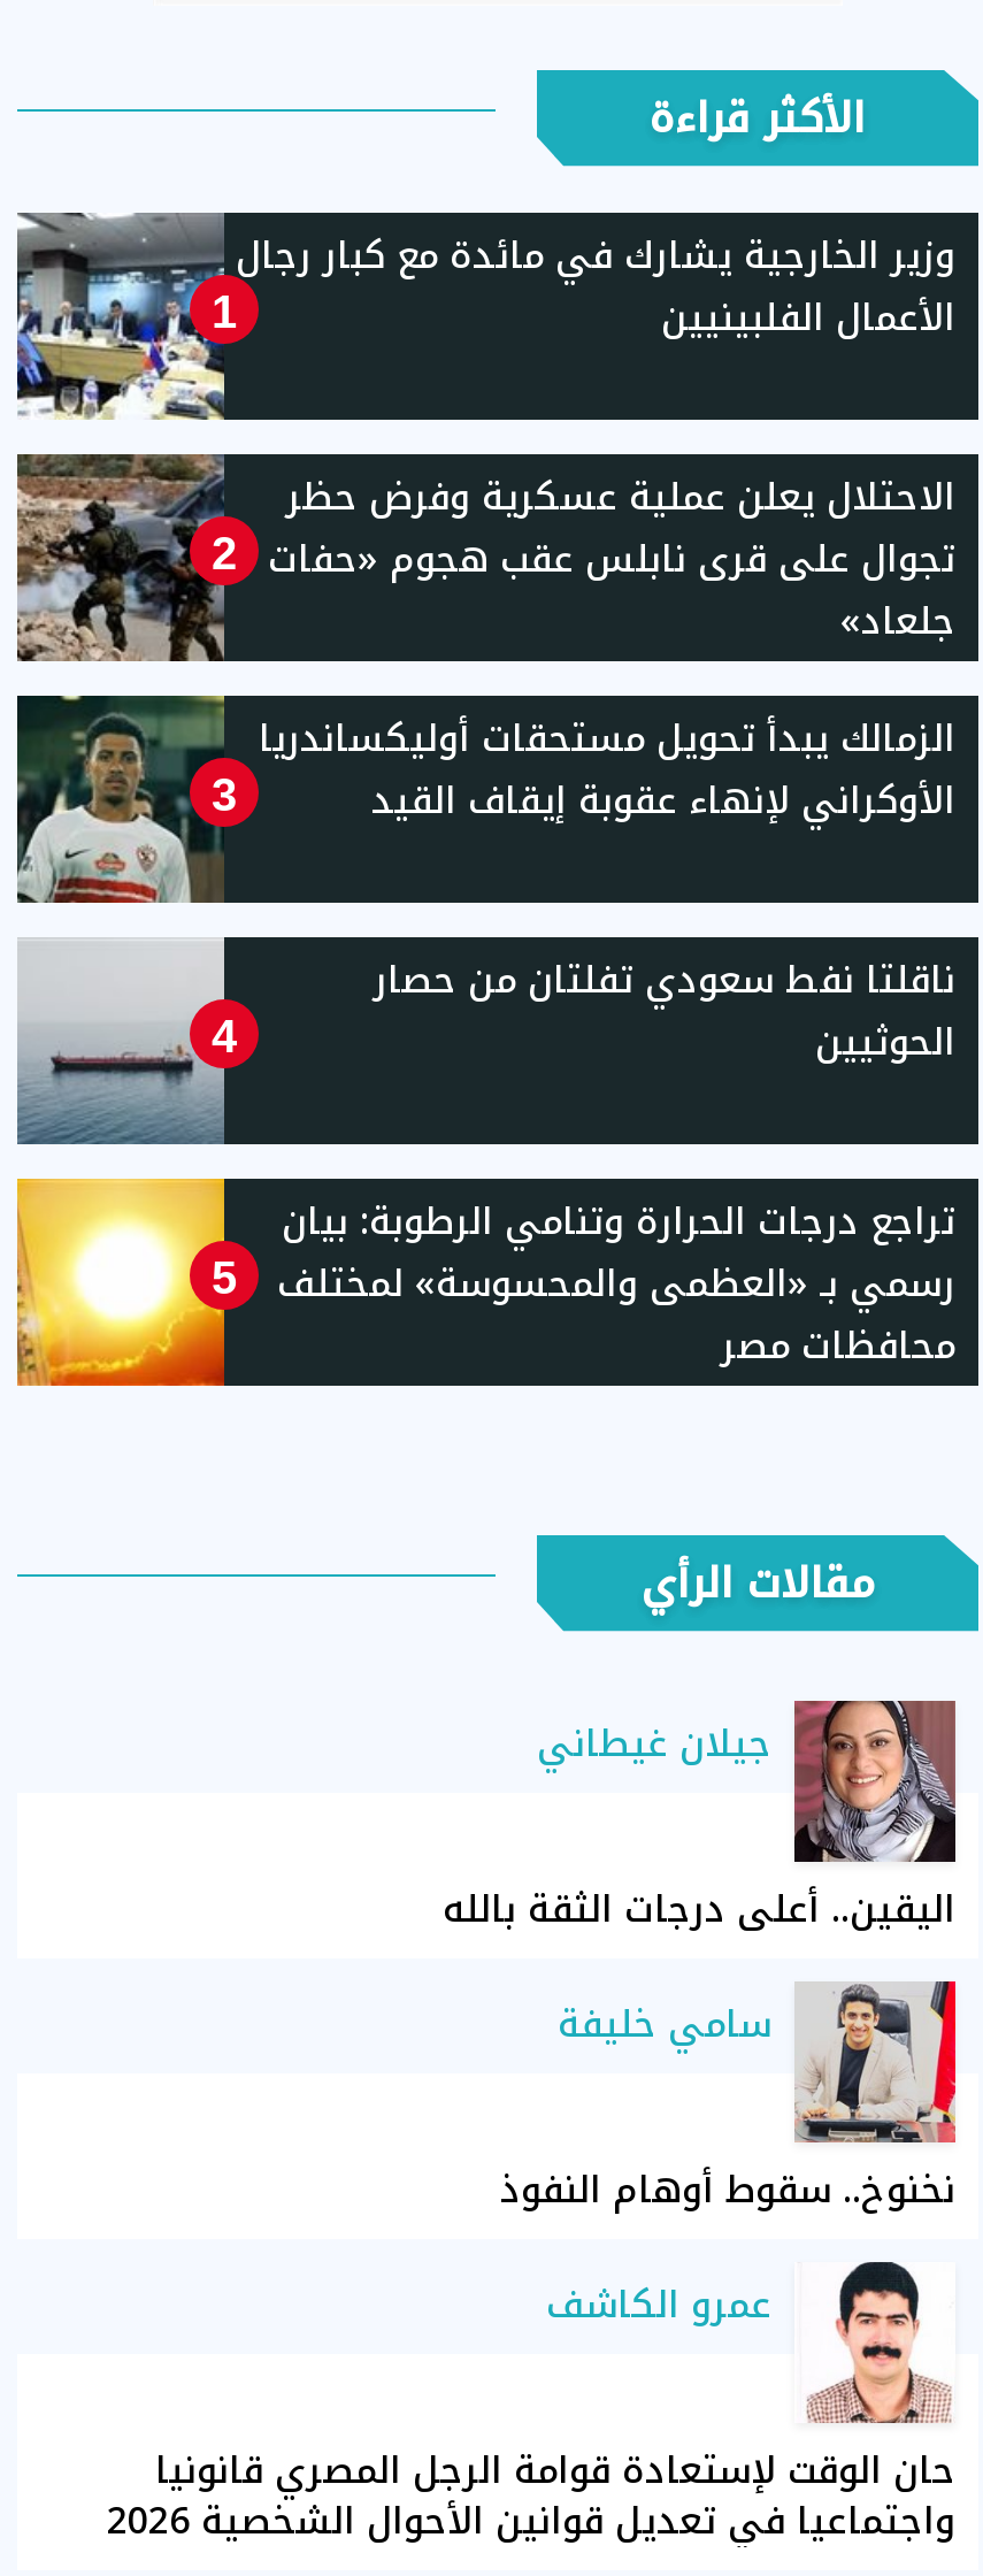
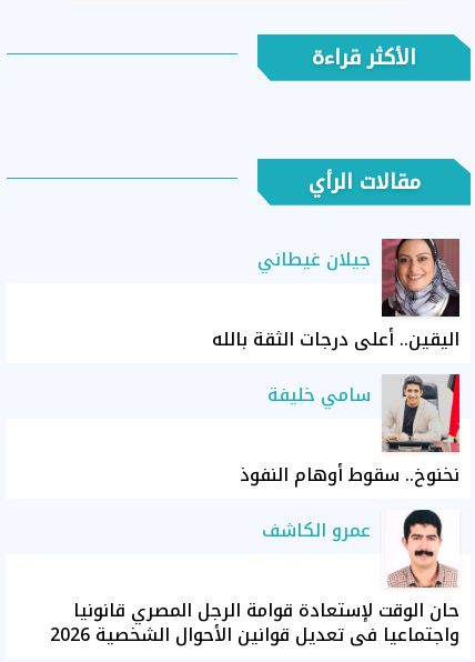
- وزير الخارجية يشارك في مائدة مع كبار رجال
- الأعمال الفلبينيين
- 2

- 1

- الاحتلال يعلن عملية عسكرية وفرض حظر
- تجوال على قرى نابلس عقب هجوم «حفات
- جلعاد»
- 3

- الزمالك يبدأ تحويل مستحقات أوليكساندريا
- الأوكراني لإنهاء عقوبة إيقاف القيد
- 4

- ناقلتا نفط سعودي تفلتان من حصار
- الحوثيين
- 5

- تراجع درجات الحرارة وتنامي الرطوبة: بيان
- رسمي بـ «العظمى والمحسوسة» لمختلف
- محافظات مصر
